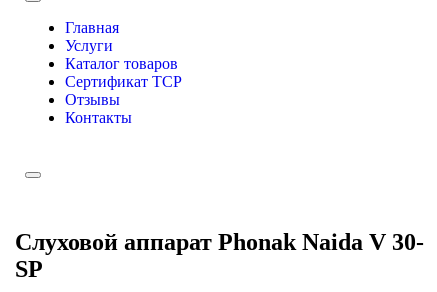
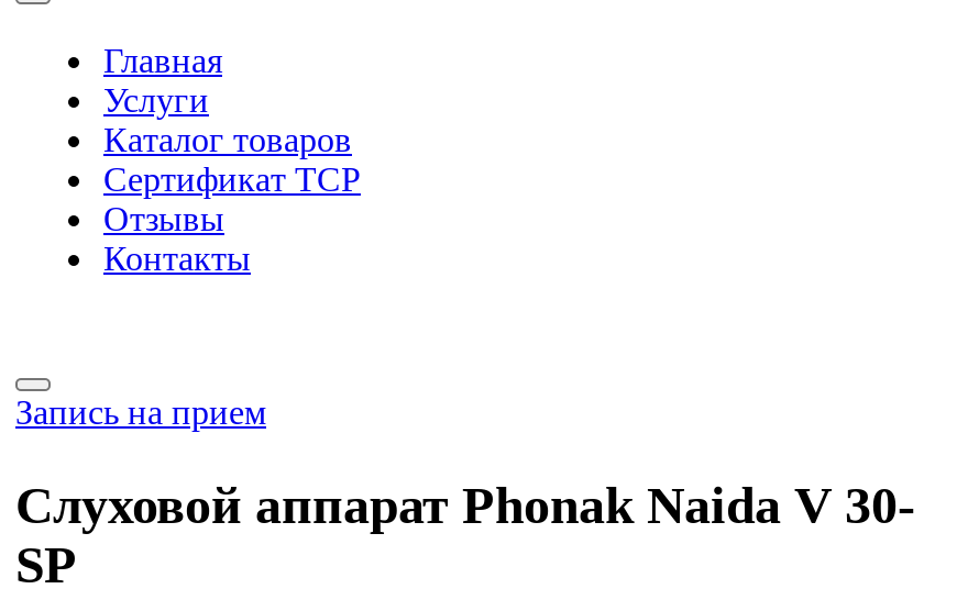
+ Запись на прием
